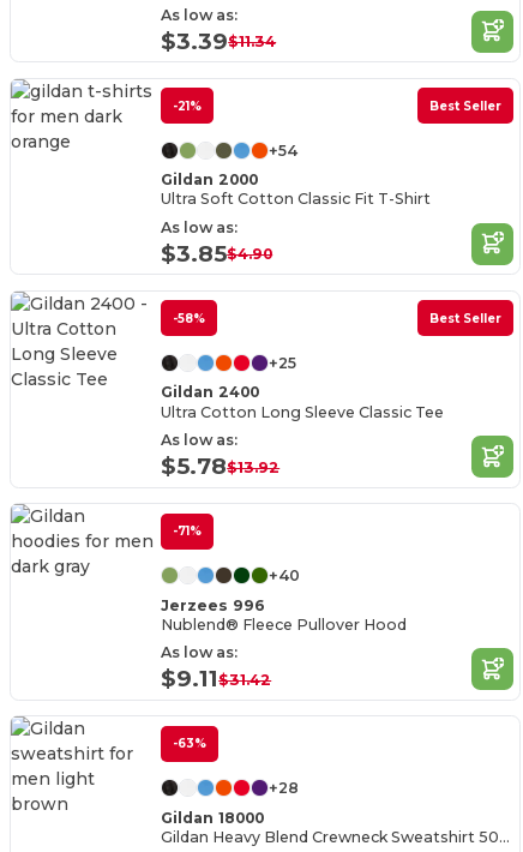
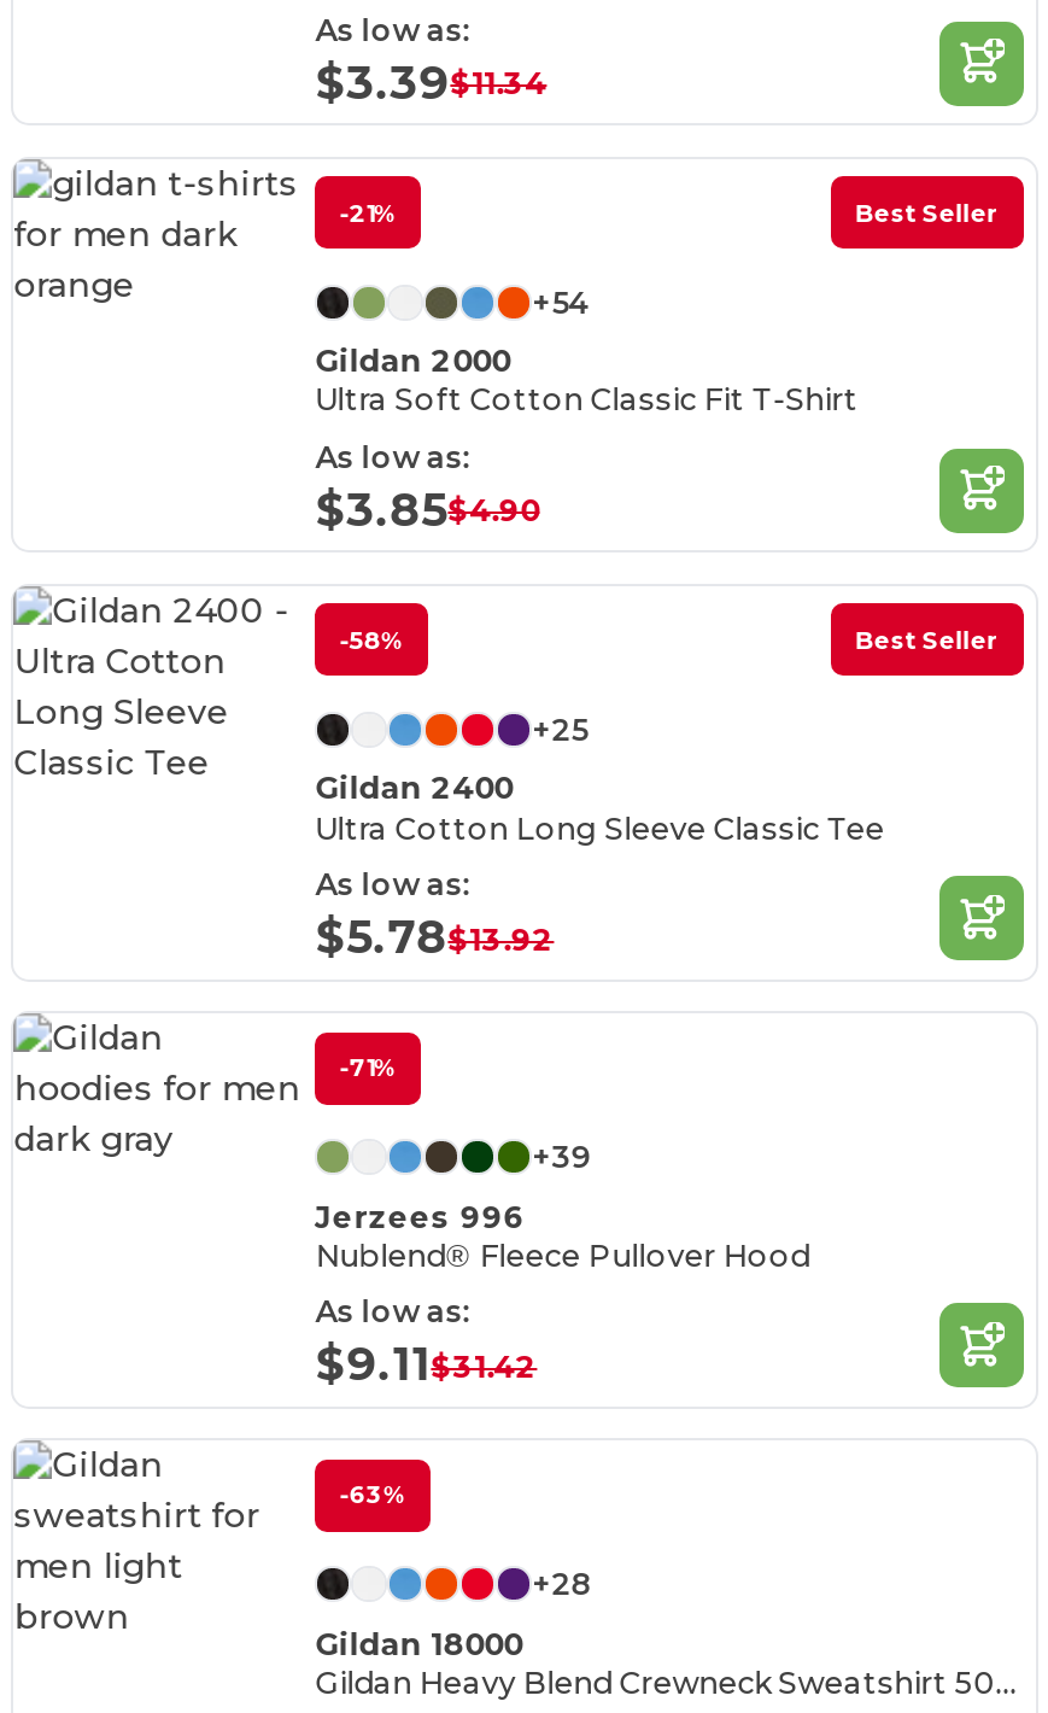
- +40
+ +39
